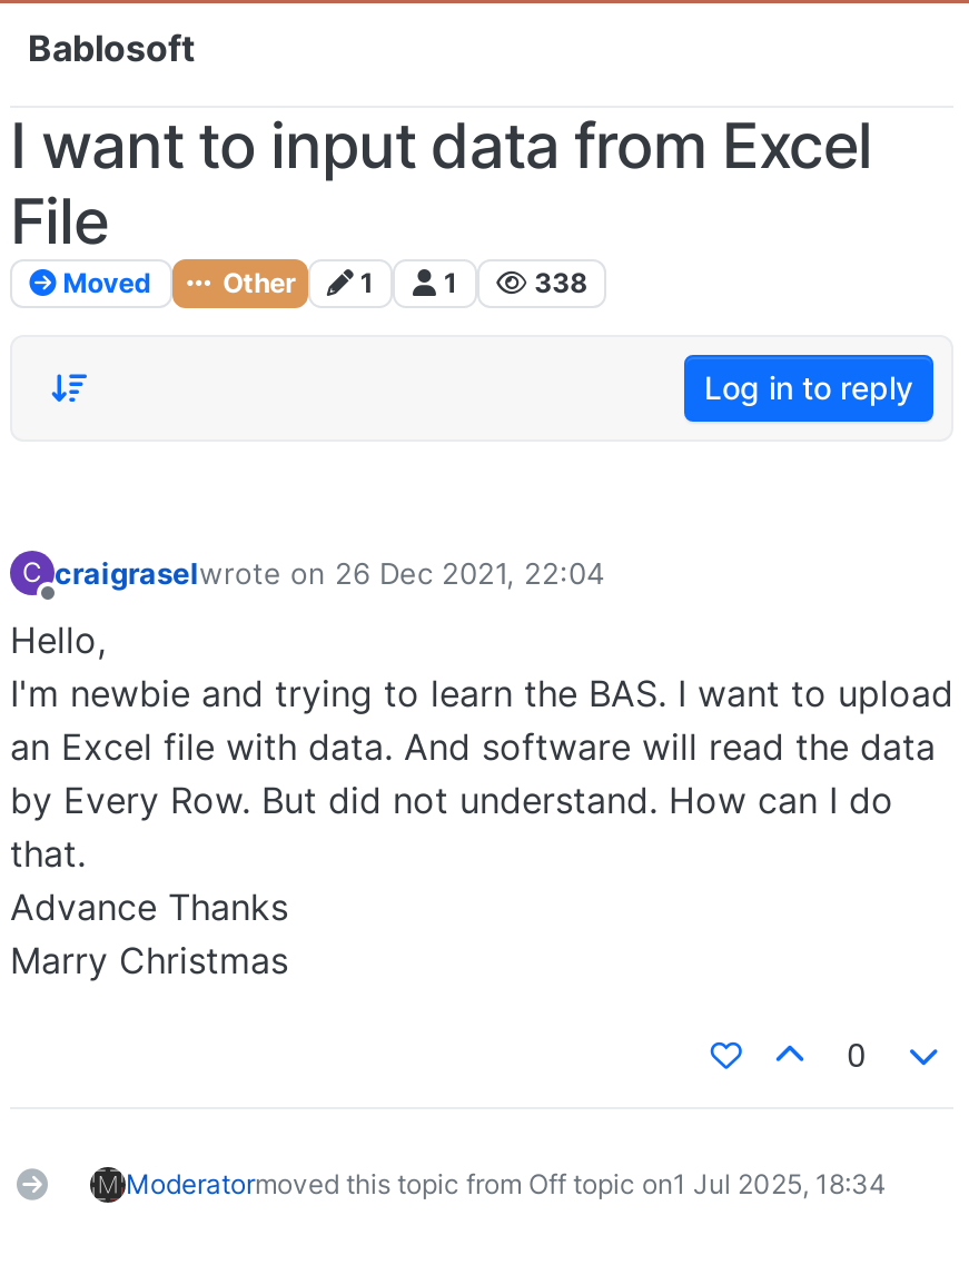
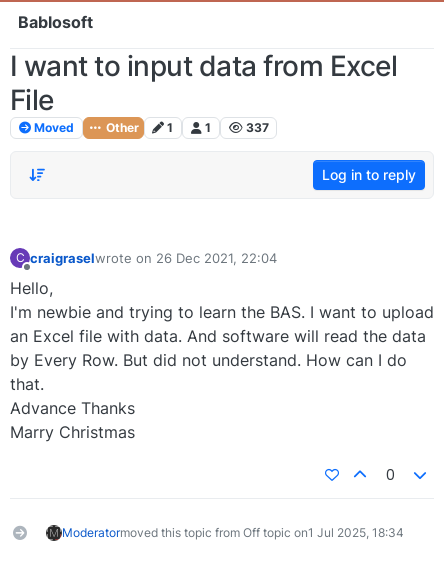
- 338
+ 337
